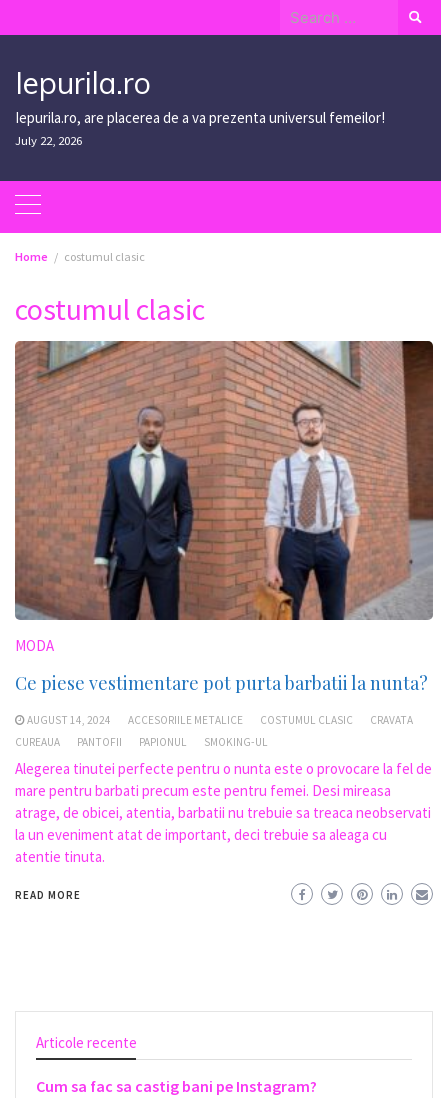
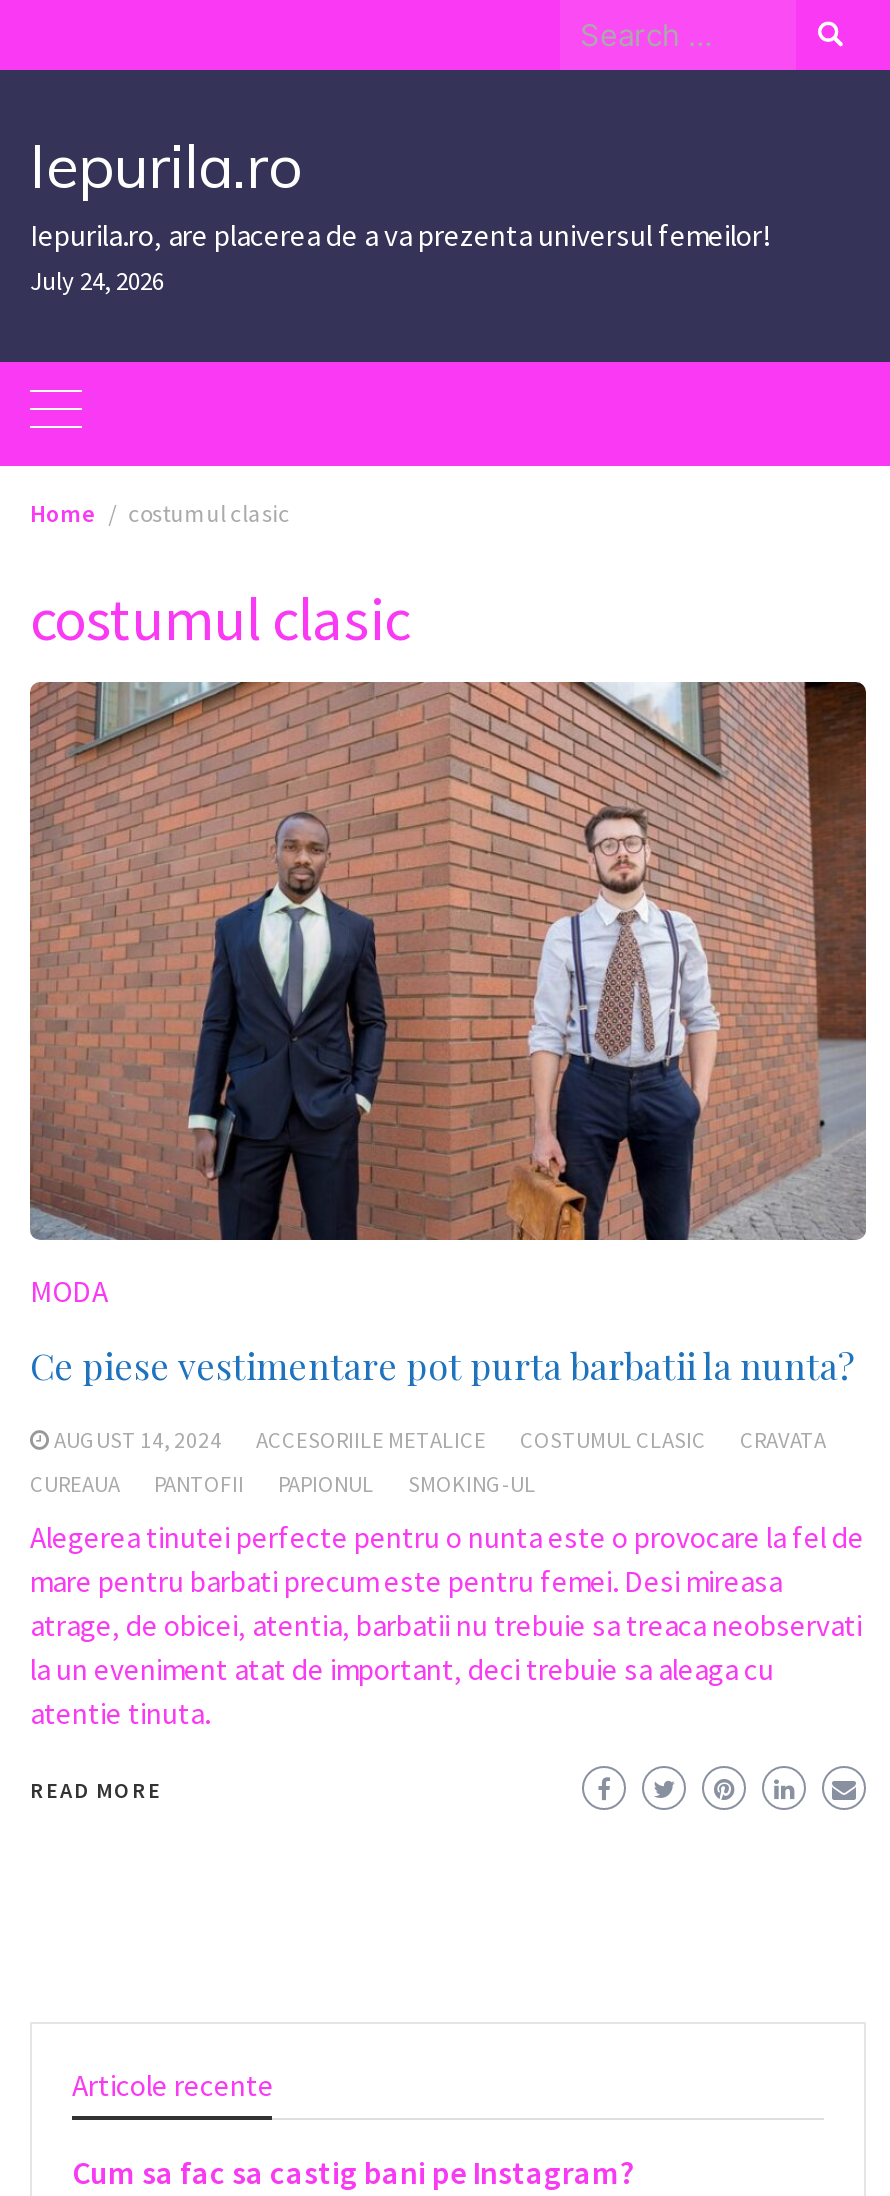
- July 22, 2026
+ July 24, 2026
